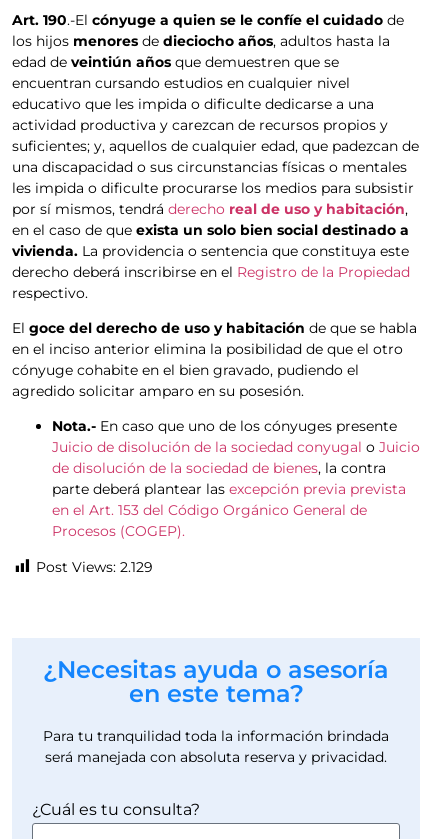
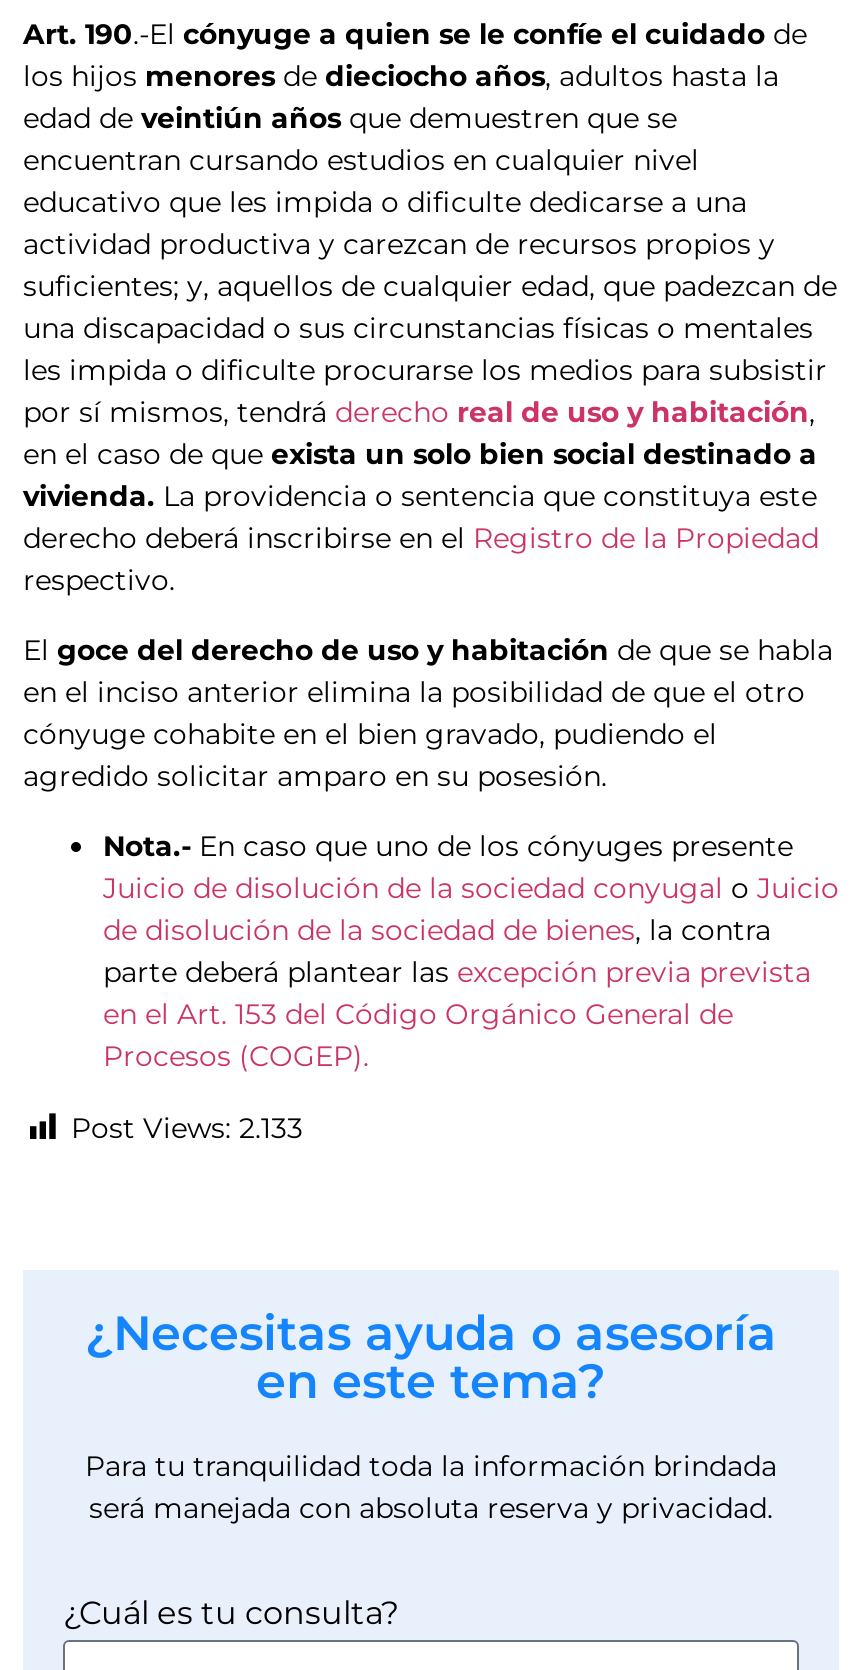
- Post Views: 2.129
+ Post Views: 2.133
